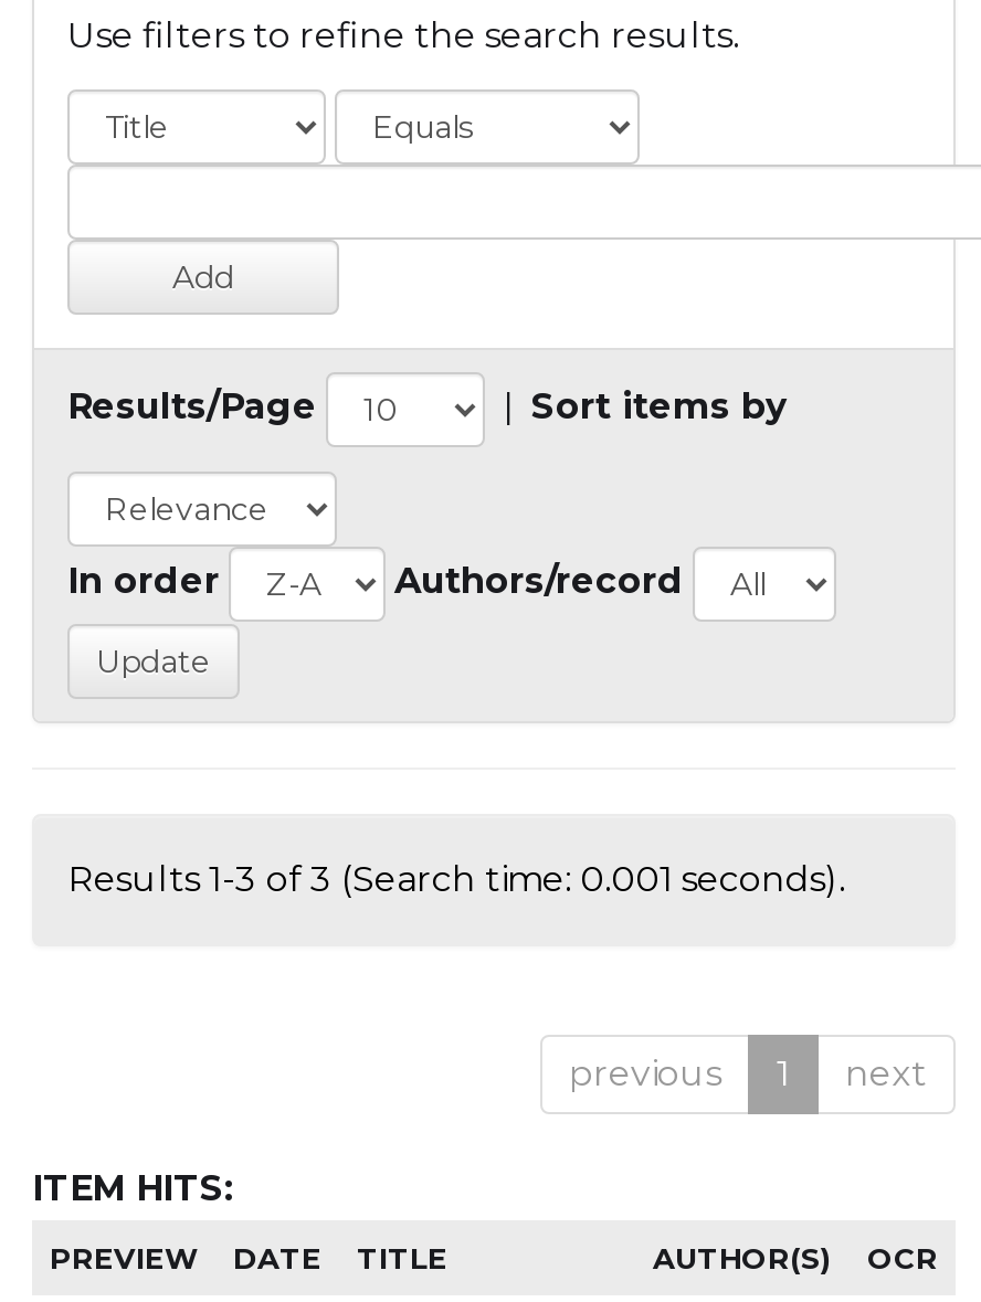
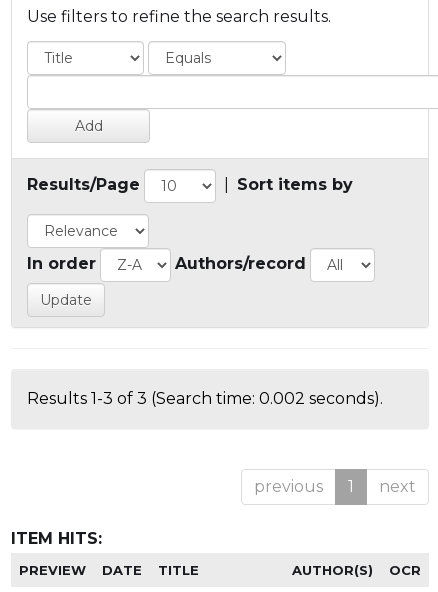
- Results 1-3 of 3 (Search time: 0.001 seconds).
+ Results 1-3 of 3 (Search time: 0.002 seconds).
